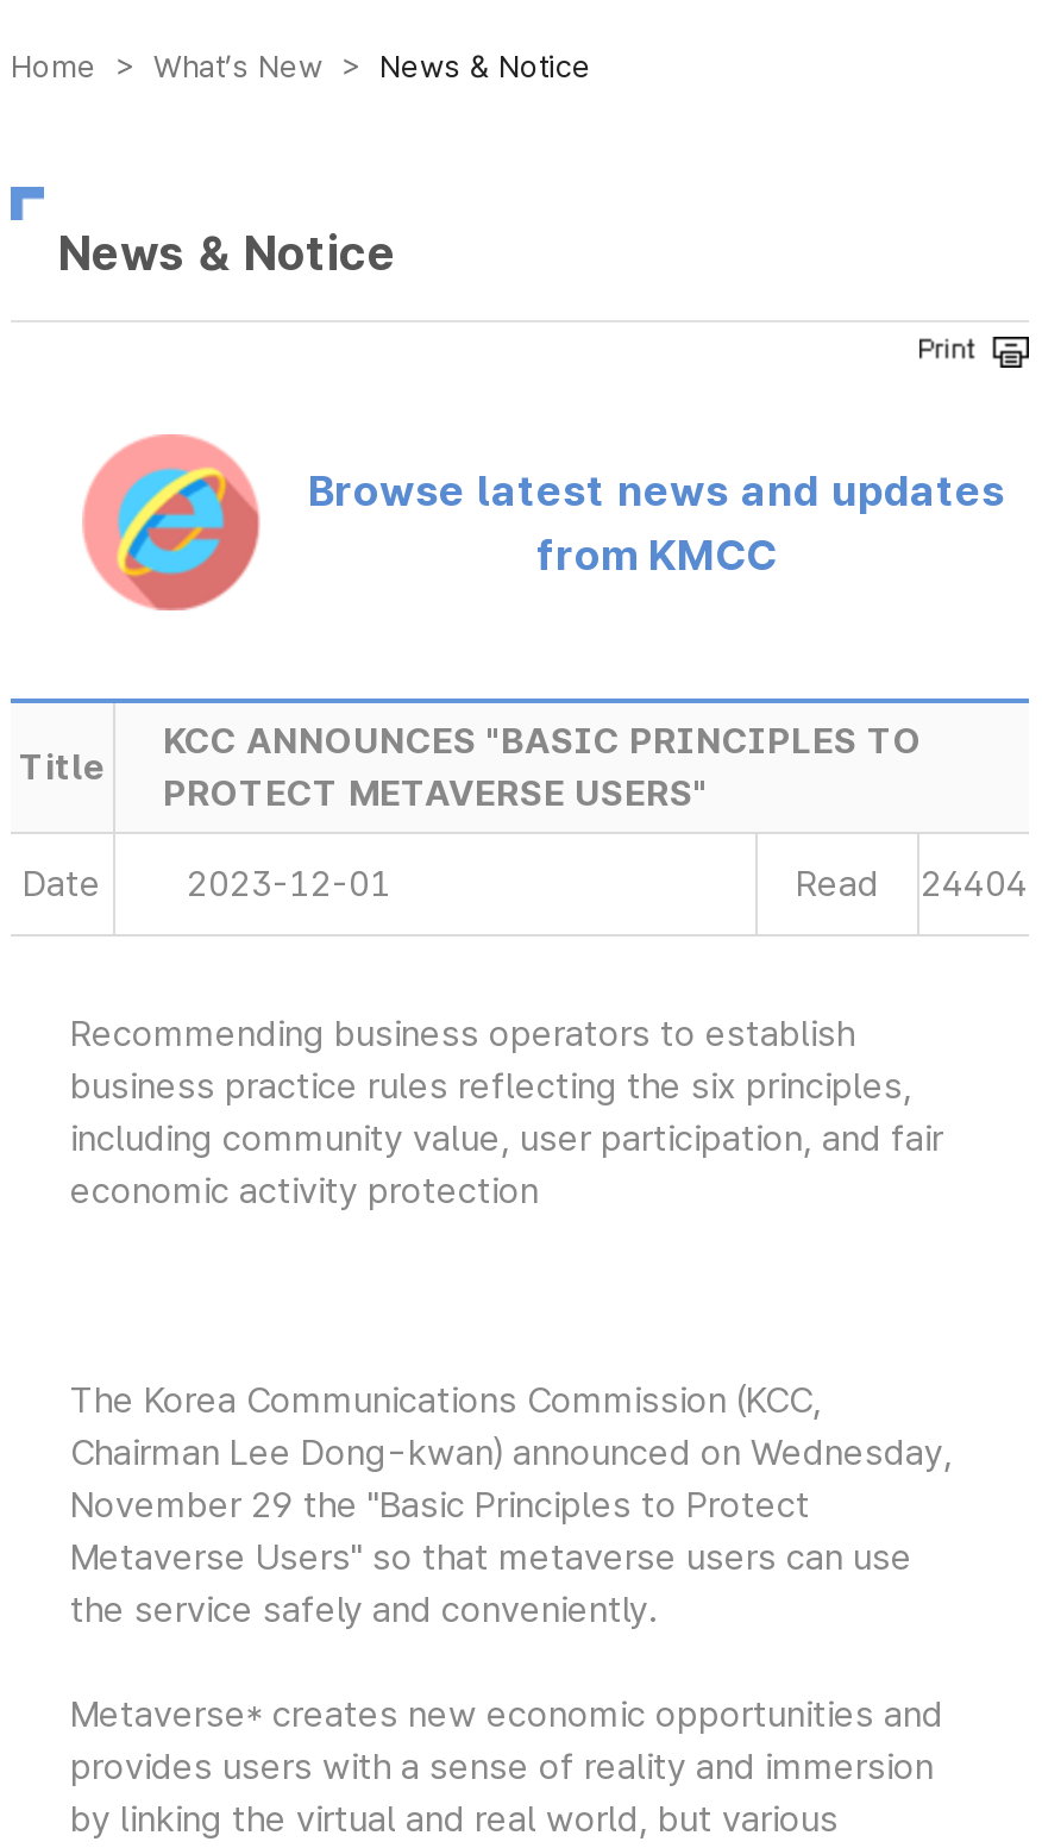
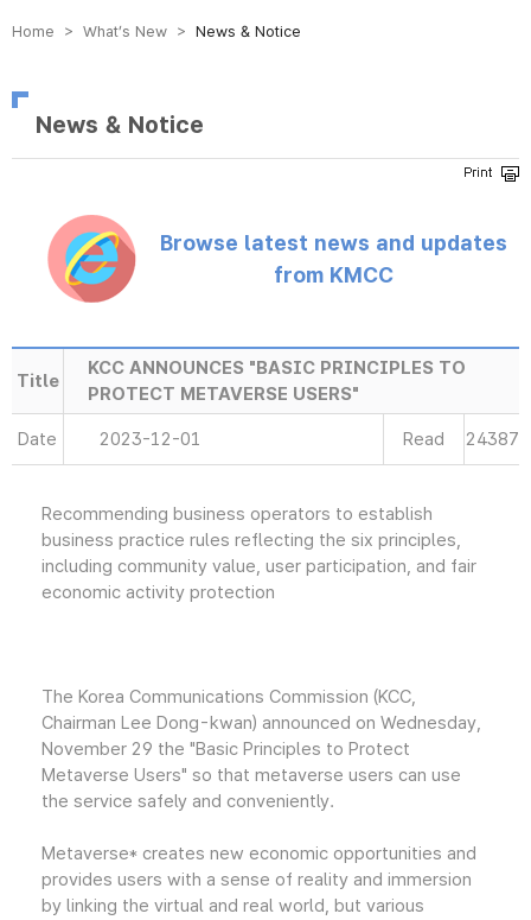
- Read 24404
+ Read 24387
